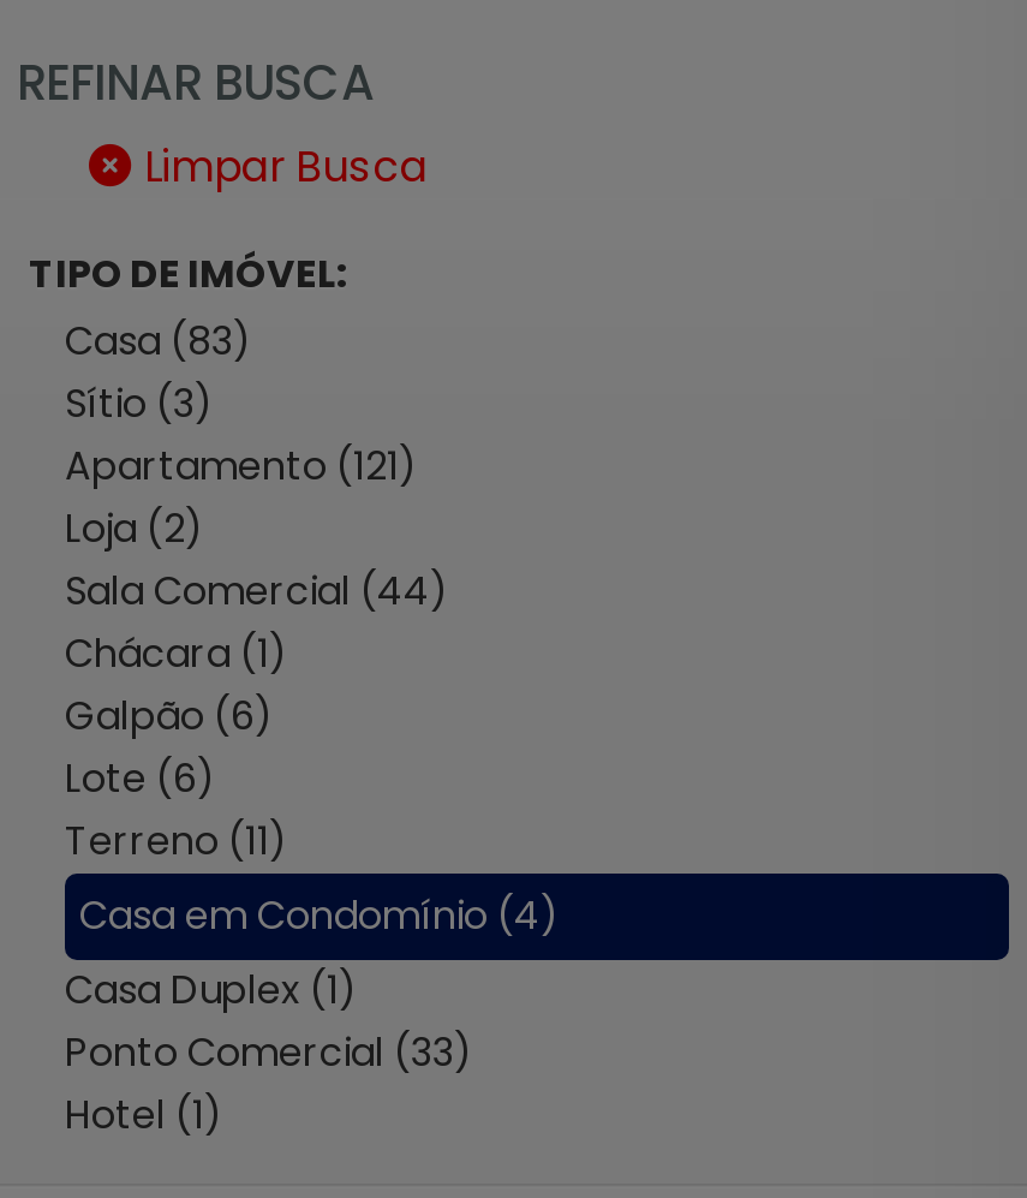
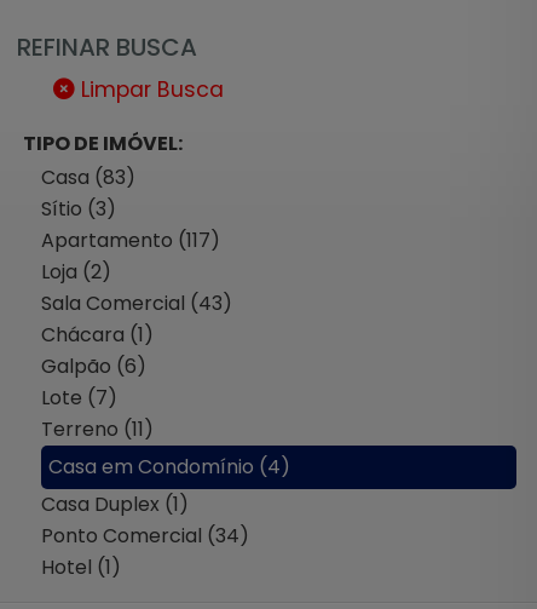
- Apartamento (121)
+ Apartamento (117)

- Sala Comercial (44)
+ Sala Comercial (43)

- Lote (6)
+ Lote (7)

- Ponto Comercial (33)
+ Ponto Comercial (34)
